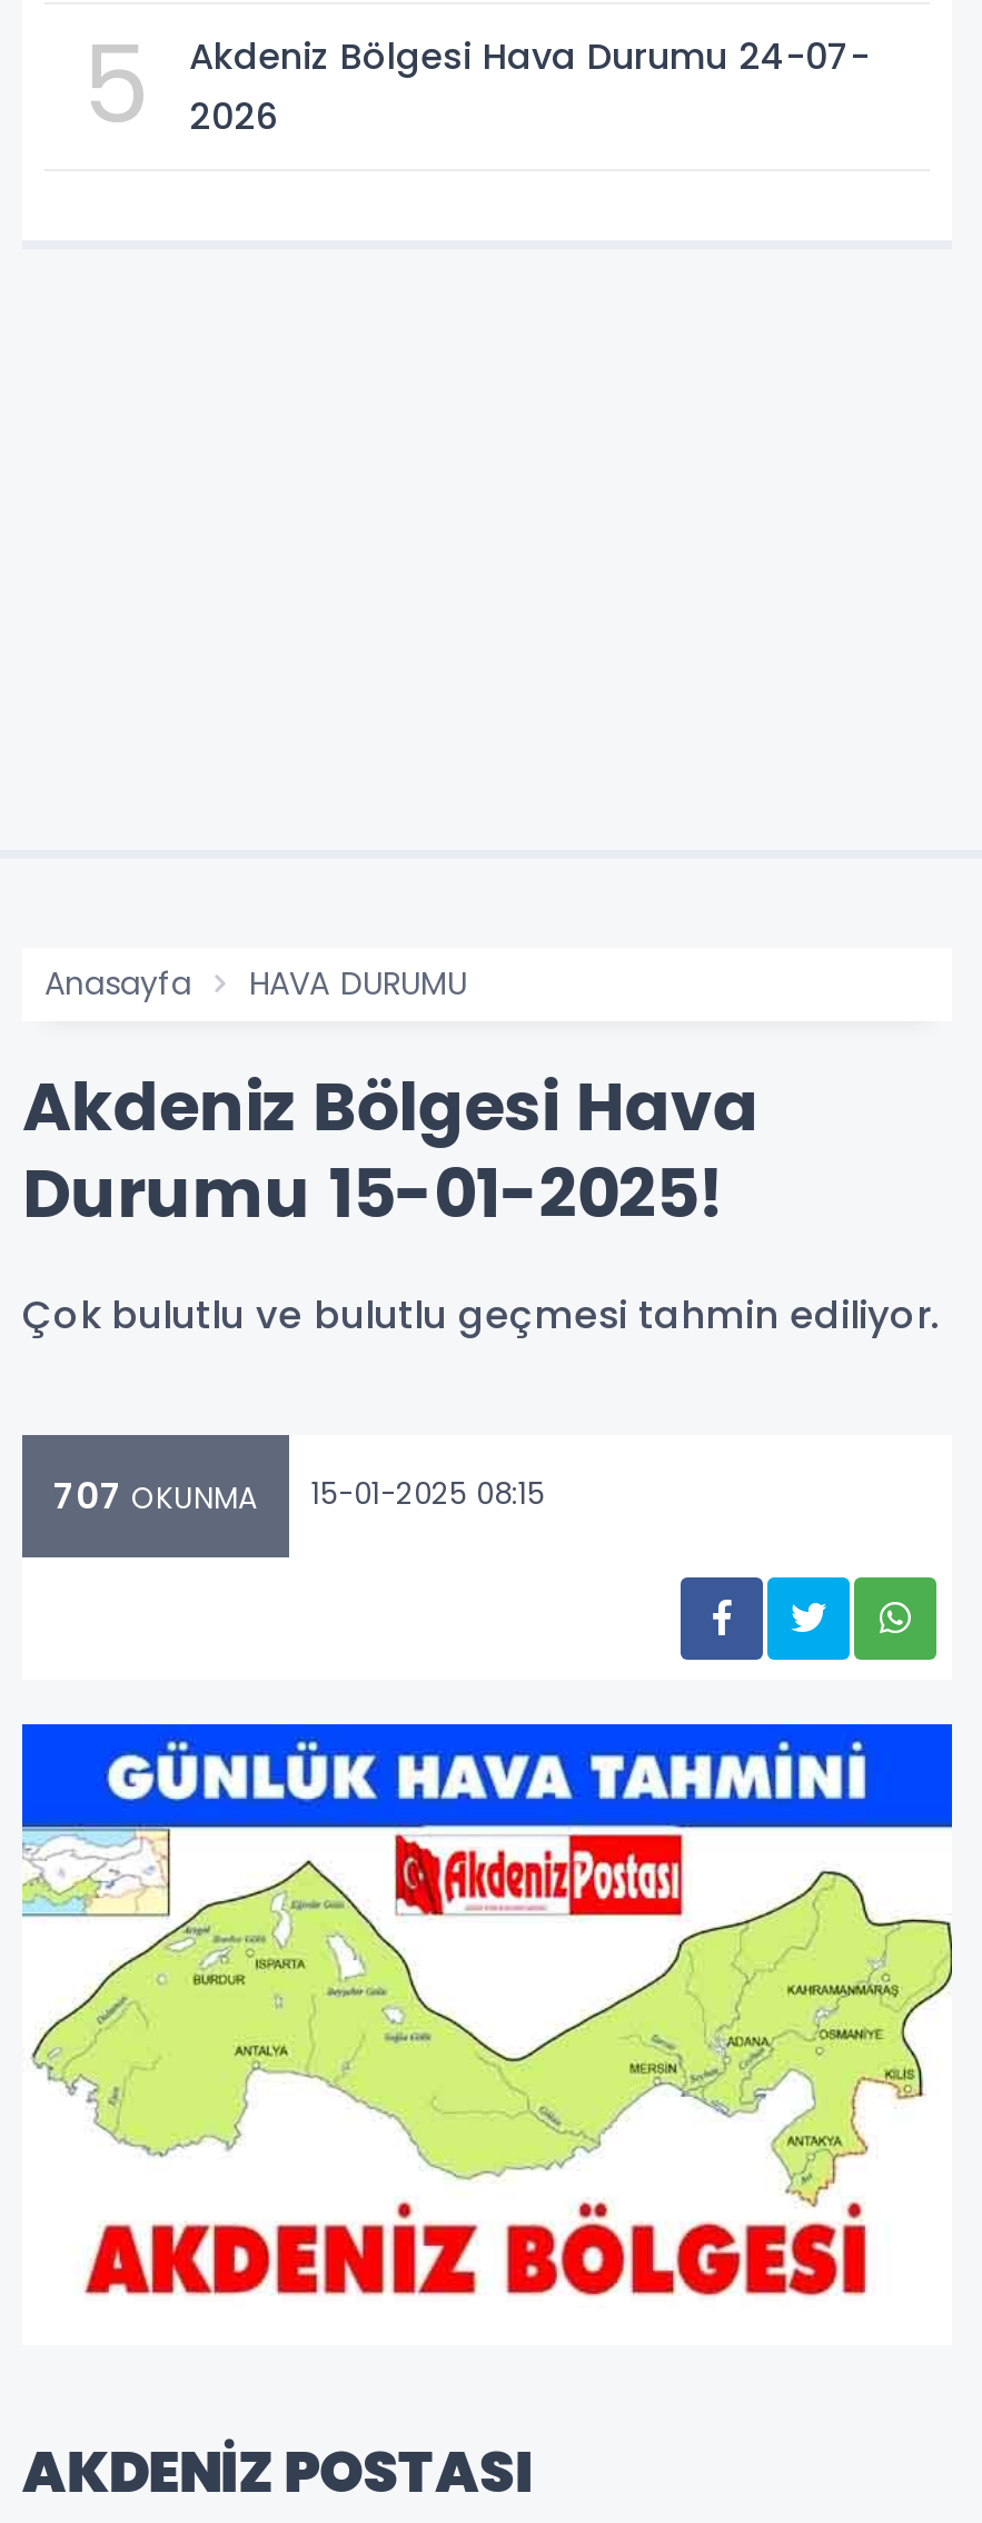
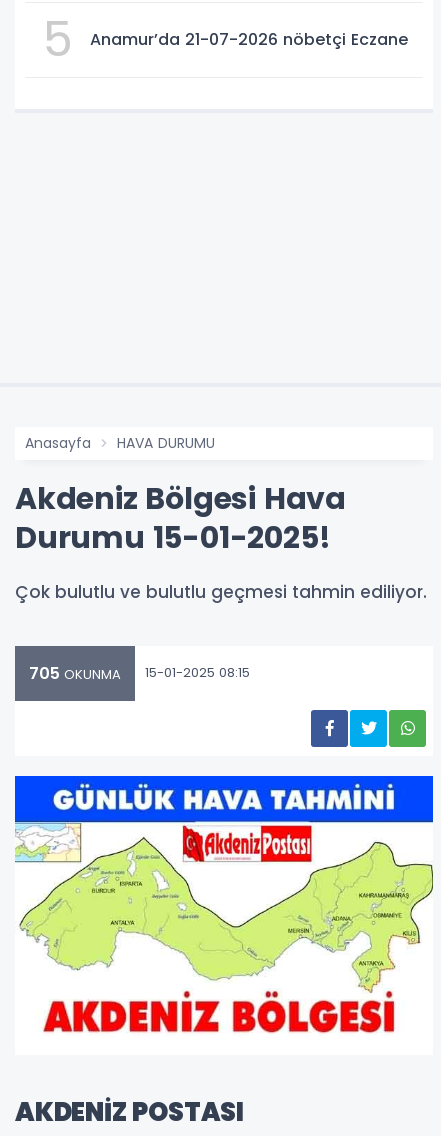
- Akdeniz Bölgesi Hava Durumu 24-07-
- 2026
+ Anamur’da 21-07-2026 nöbetçi Eczane

- 707 OKUNMA 15-01-2025 08:15
+ 705 OKUNMA 15-01-2025 08:15
